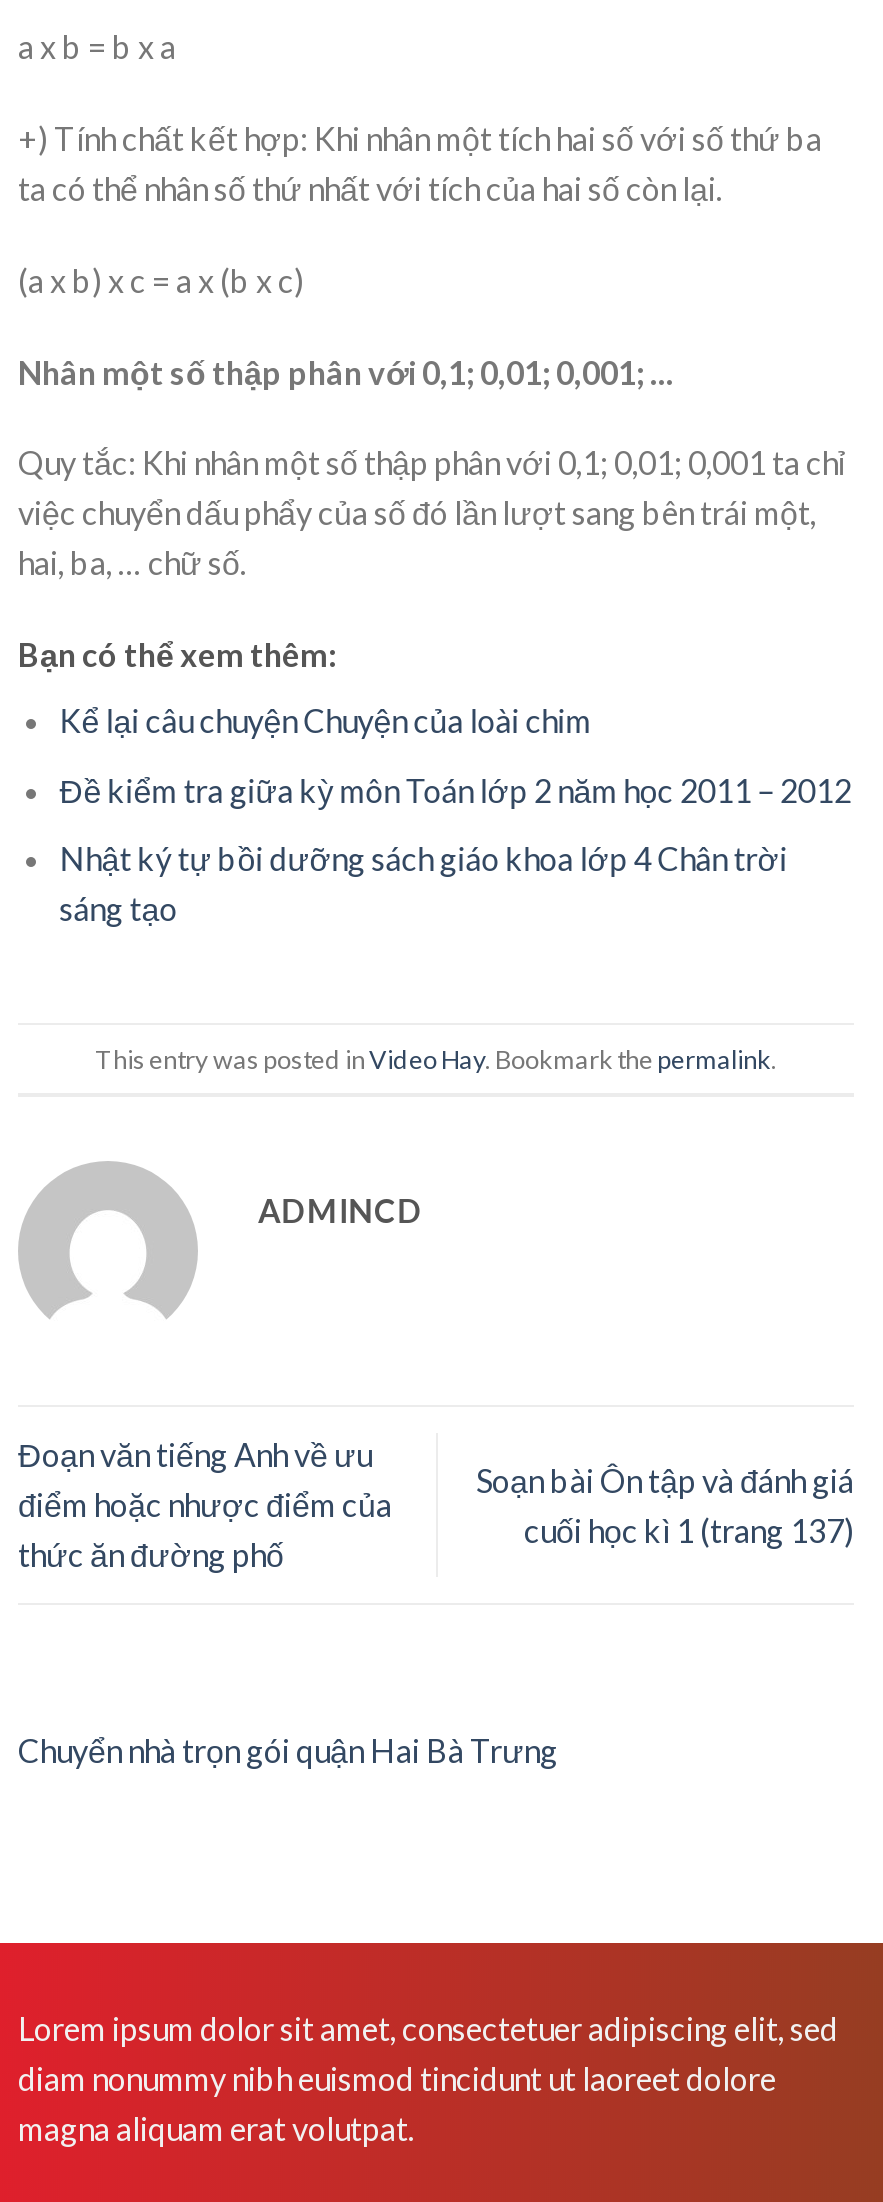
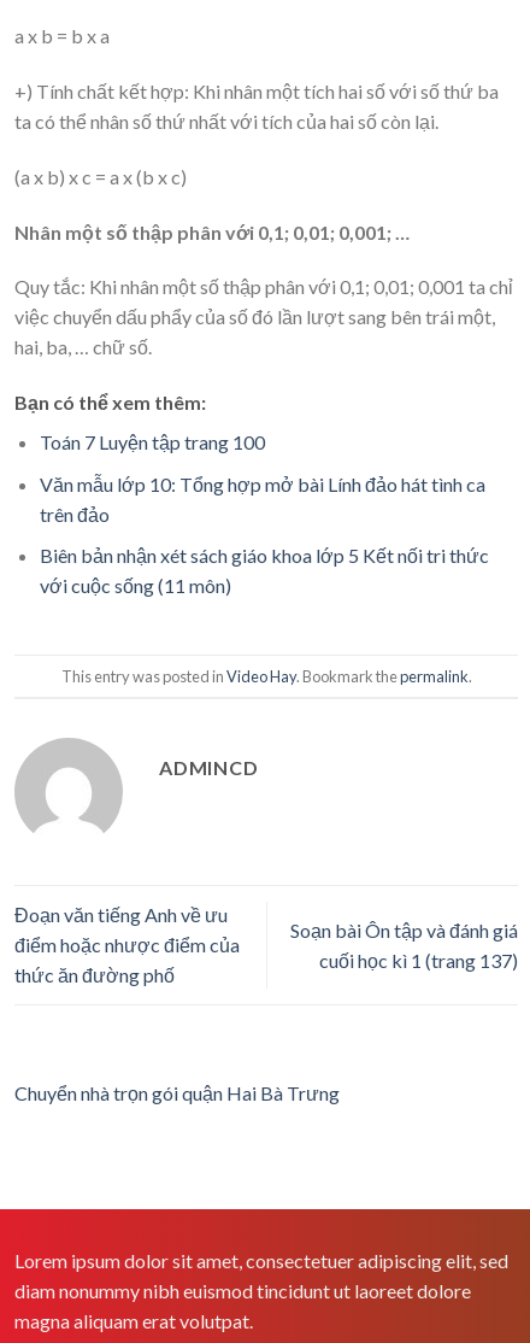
- Kể lại câu chuyện Chuyện của loài chim
+ Toán 7 Luyện tập trang 100

- Đề kiểm tra giữa kỳ môn Toán lớp 2 năm học 2011 – 2012
+ Văn mẫu lớp 10: Tổng hợp mở bài Lính đảo hát tình ca
+ trên đảo

- Nhật ký tự bồi dưỡng sách giáo khoa lớp 4 Chân trời
- sáng tạo
+ Biên bản nhận xét sách giáo khoa lớp 5 Kết nối tri thức
+ với cuộc sống (11 môn)
